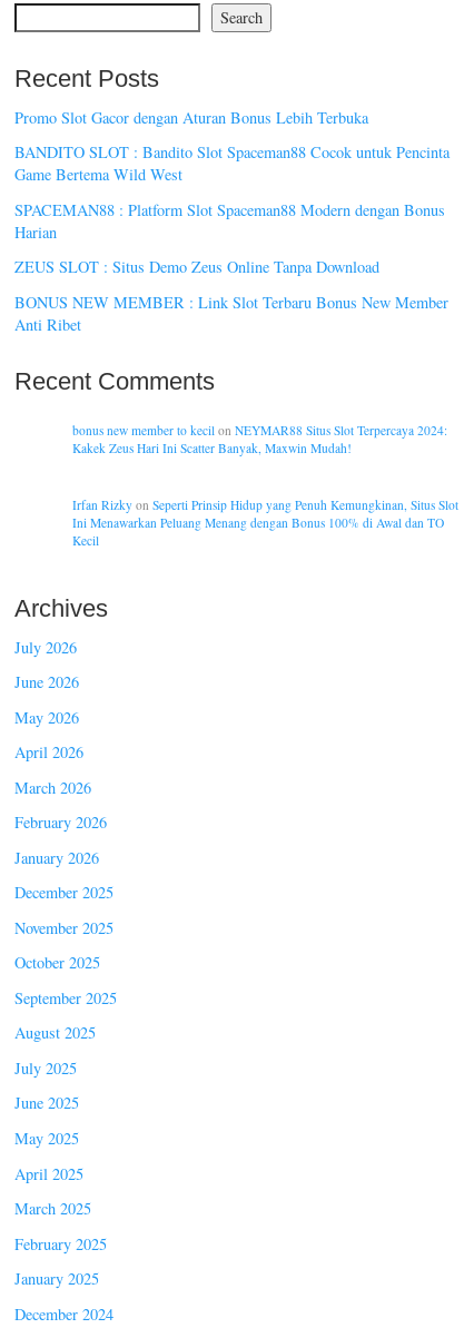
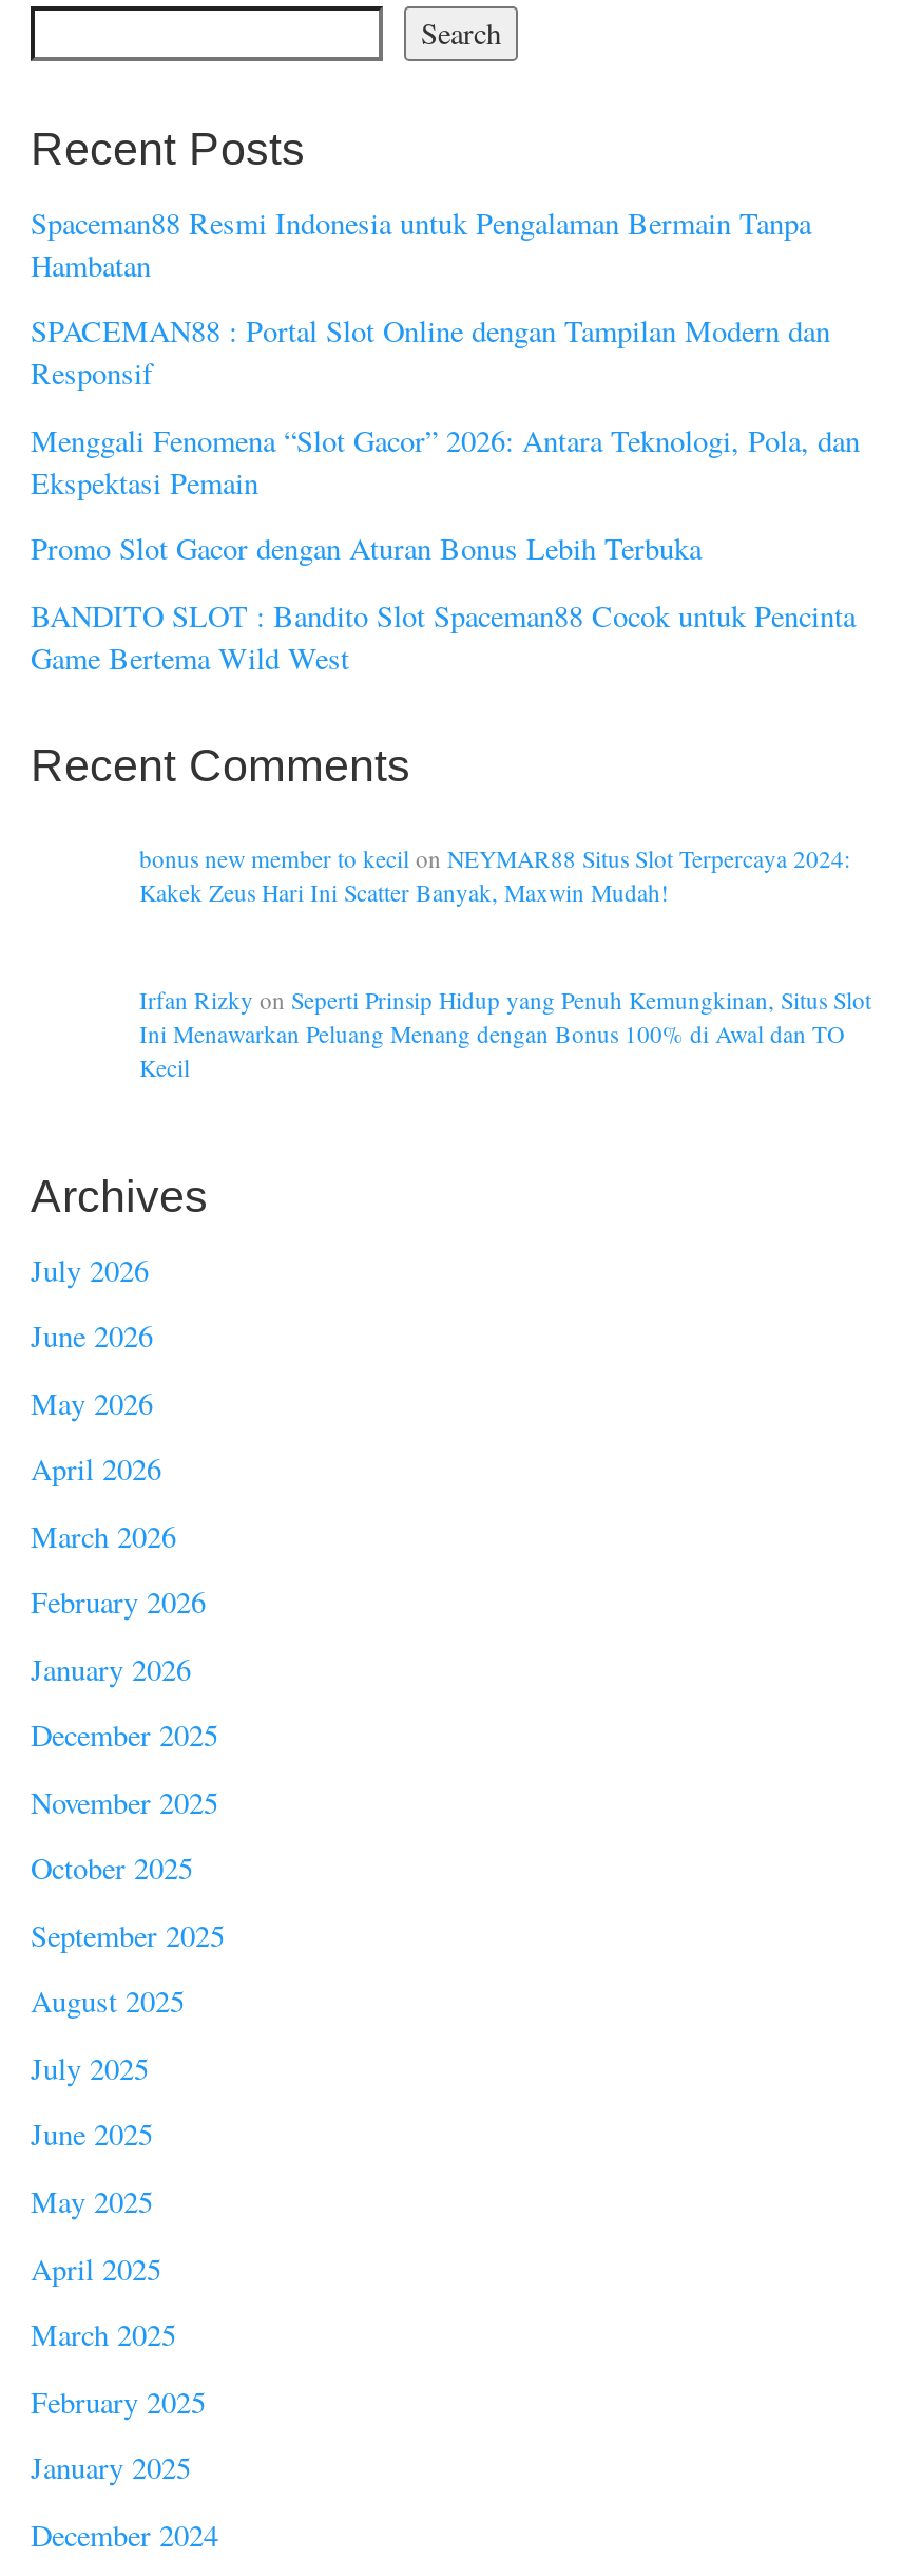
+ Spaceman88 Resmi Indonesia untuk Pengalaman Bermain Tanpa
+ Hambatan
+ SPACEMAN88 : Portal Slot Online dengan Tampilan Modern dan
+ Responsif
+ Menggali Fenomena “Slot Gacor” 2026: Antara Teknologi, Pola, dan
+ Ekspektasi Pemain

moved down: Promo Slot Gacor dengan Aturan Bonus Lebih Terbuka | BANDITO SLOT : Bandito Slot Spaceman88 Cocok untuk Pencinta | Game Bertema Wild West

- SPACEMAN88 : Platform Slot Spaceman88 Modern dengan Bonus
- Harian
- ZEUS SLOT : Situs Demo Zeus Online Tanpa Download
- BONUS NEW MEMBER : Link Slot Terbaru Bonus New Member
- Anti Ribet
